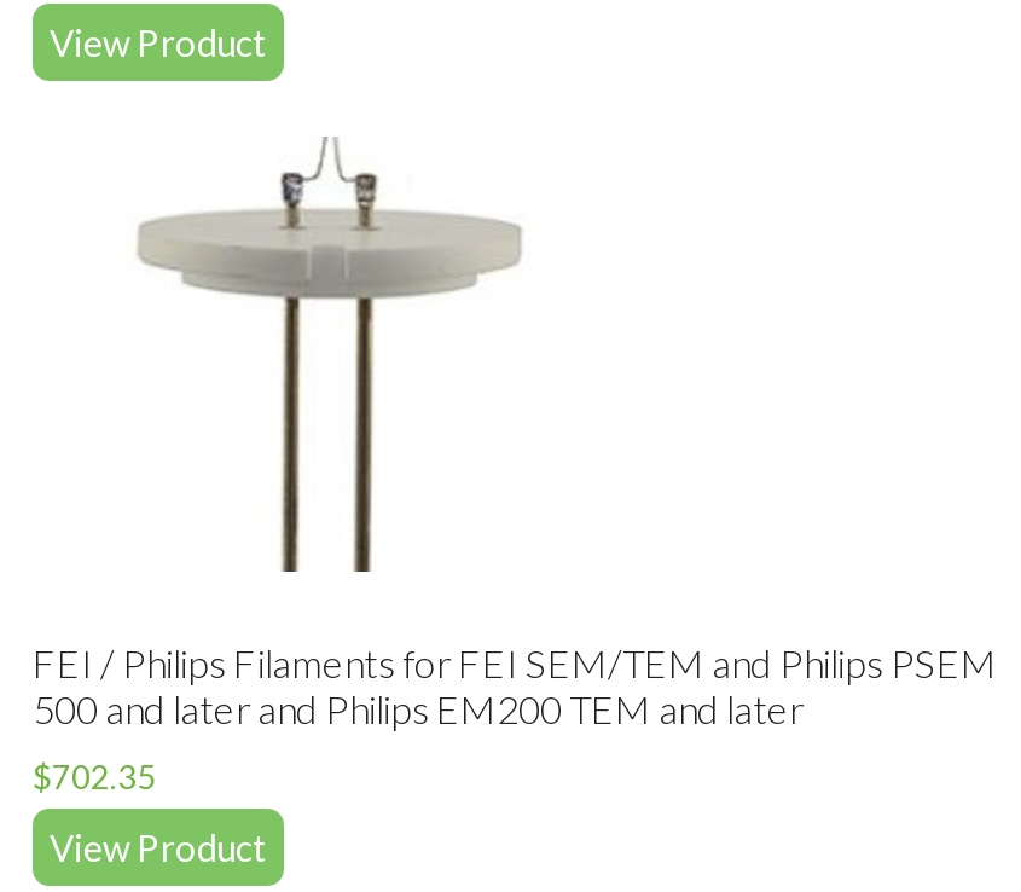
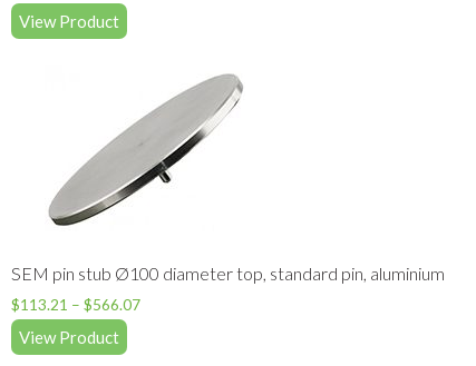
- [image]
- FEI / Philips Filaments for FEI SEM/TEM and Philips PSEM
- 500 and later and Philips EM200 TEM and later
+ [image]
+ SEM pin stub Ø100 diameter top, standard pin, aluminium

- $702.35
+ $113.21 – $566.07
